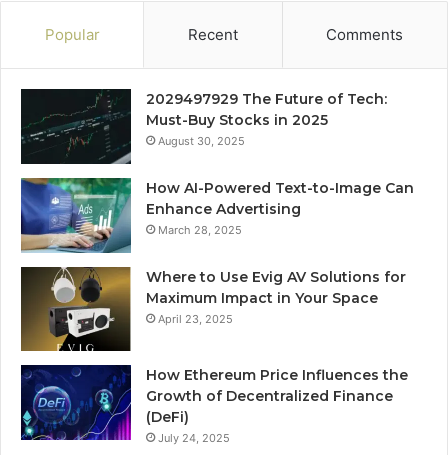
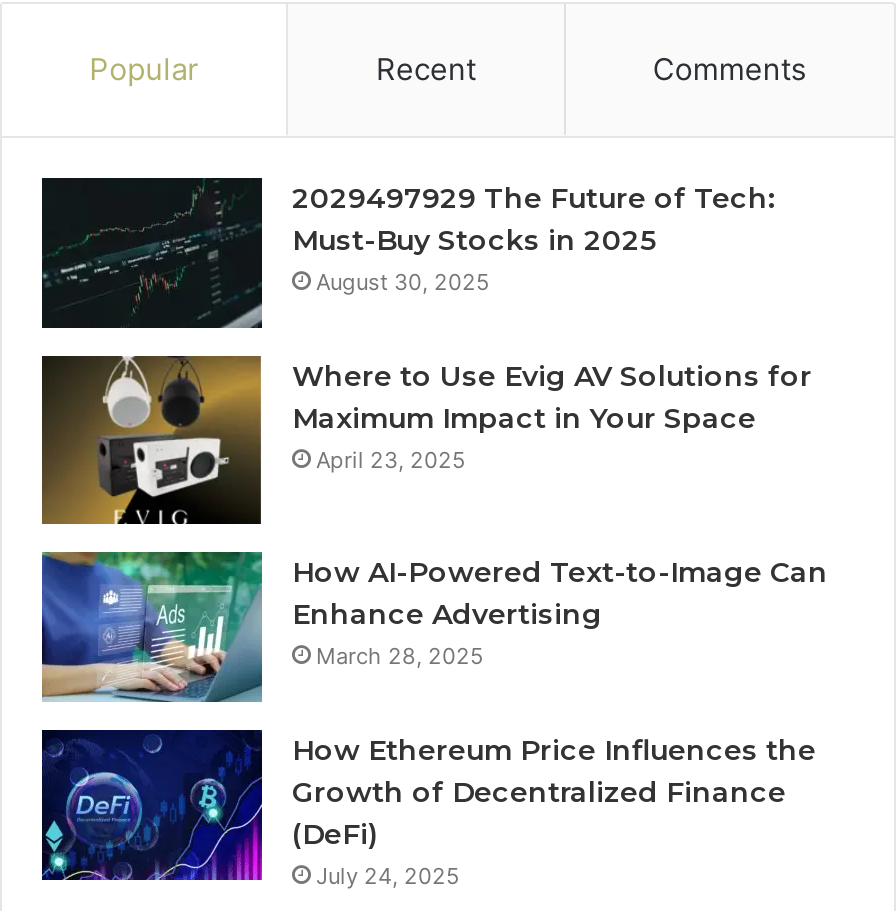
moved down: [image] | How AI-Powered Text-to-Image Can | Enhance Advertising | March 28, 2025

moved up: [image] | Where to Use Evig AV Solutions for | Maximum Impact in Your Space | April 23, 2025
